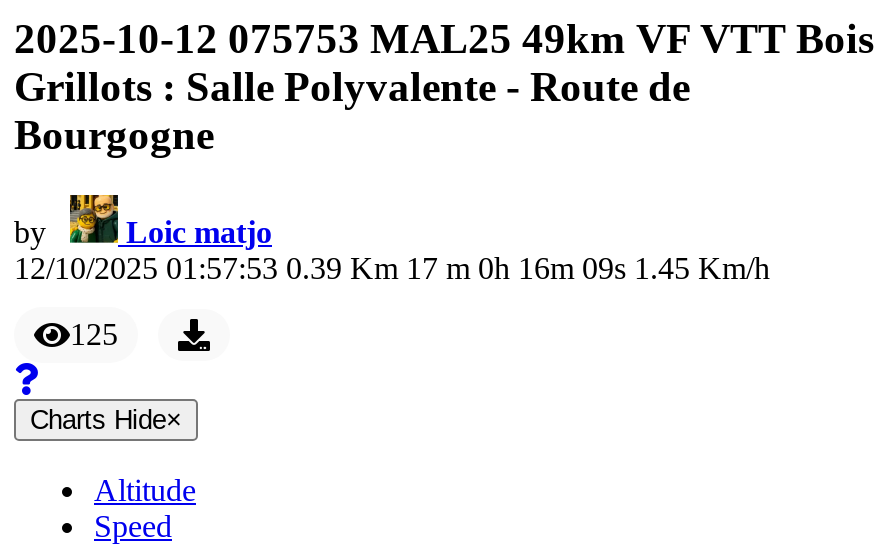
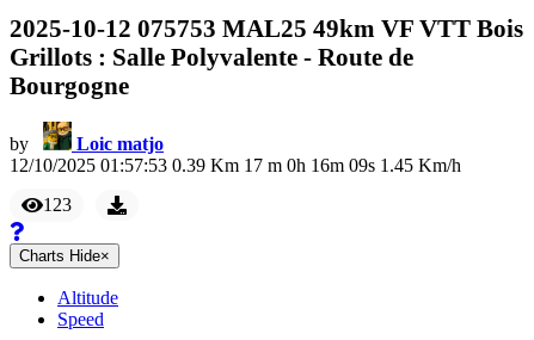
- 125
+ 123
